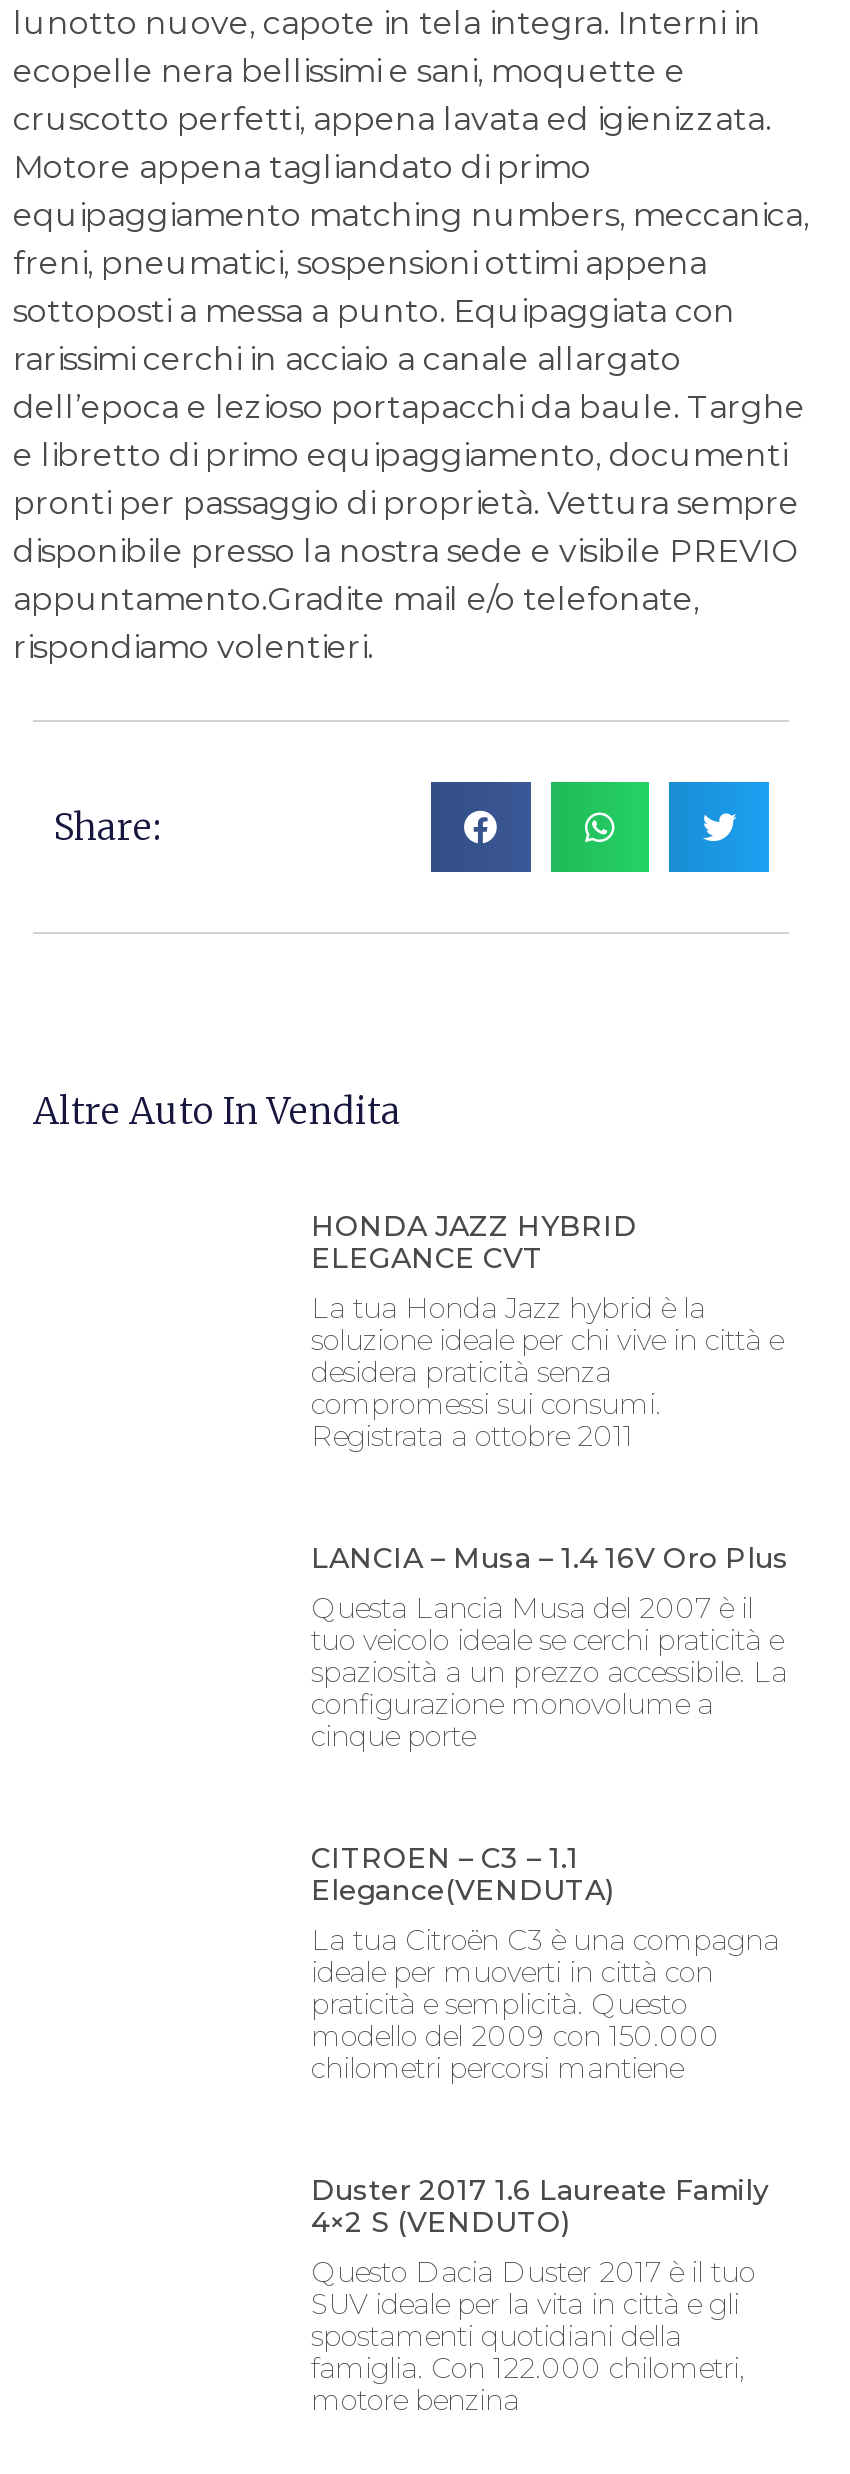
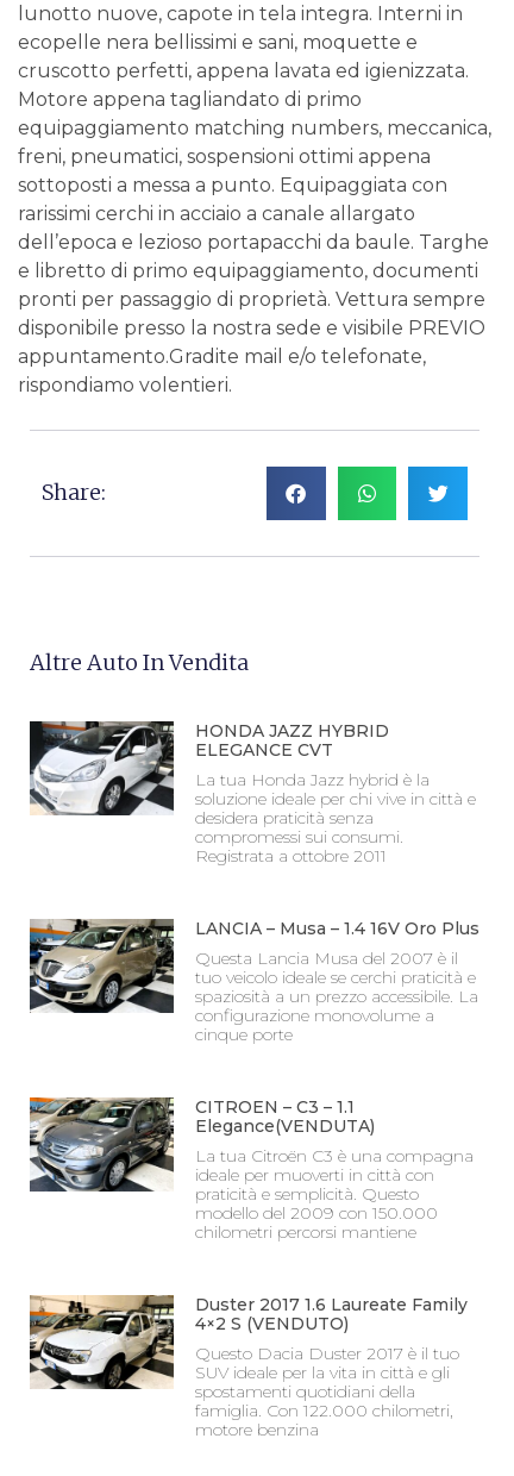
+ [image]

+ [image]

+ [image]

+ [image]
